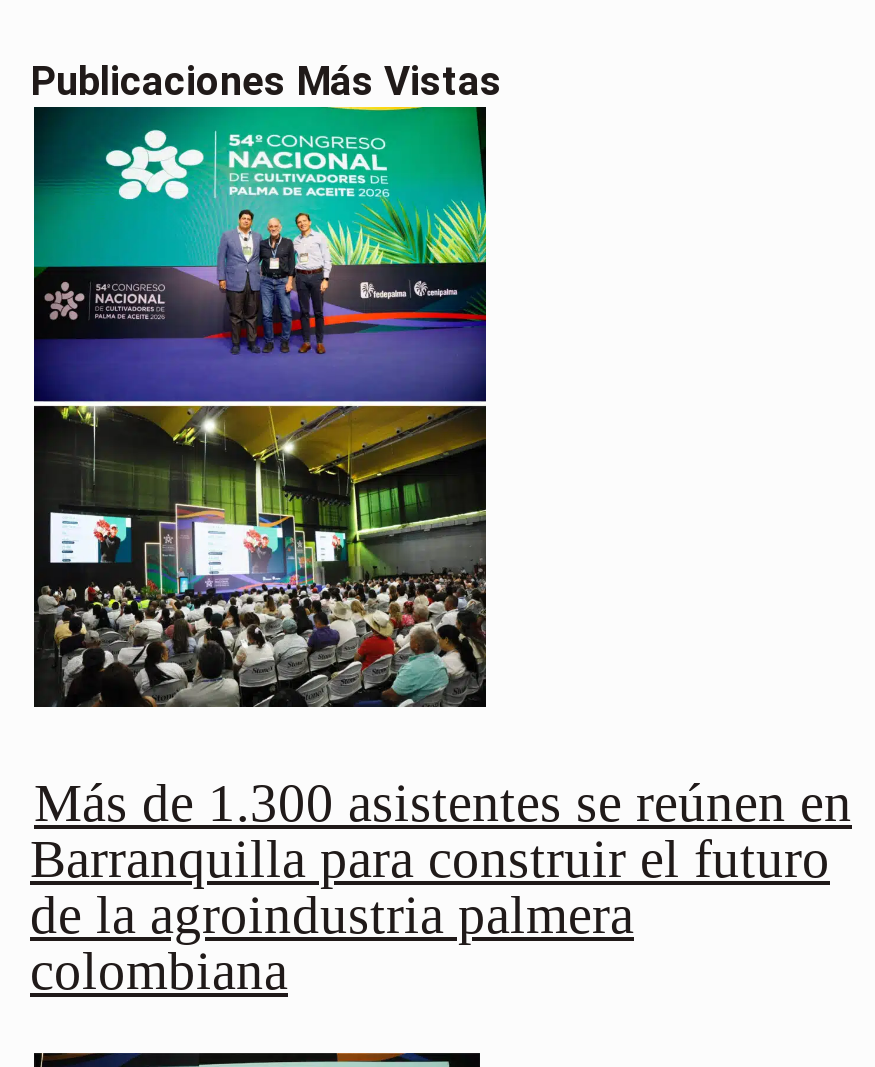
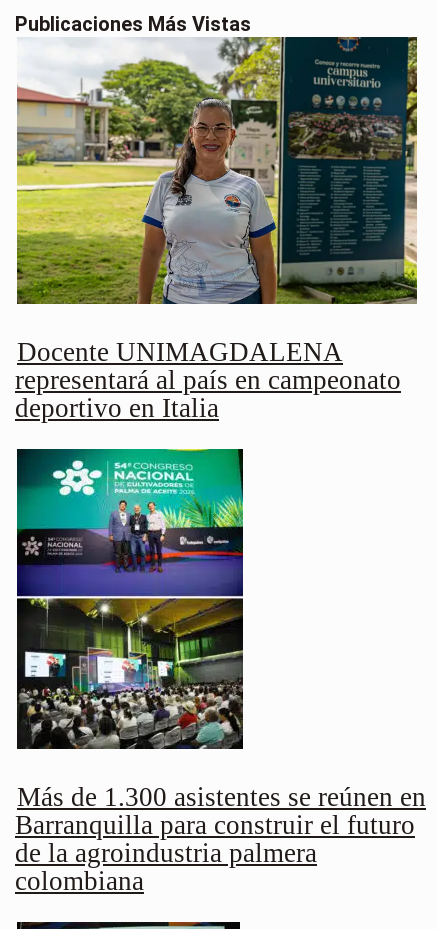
+ [image]
+ Docente UNIMAGDALENA
+ representará al país en campeonato
+ deportivo en Italia
